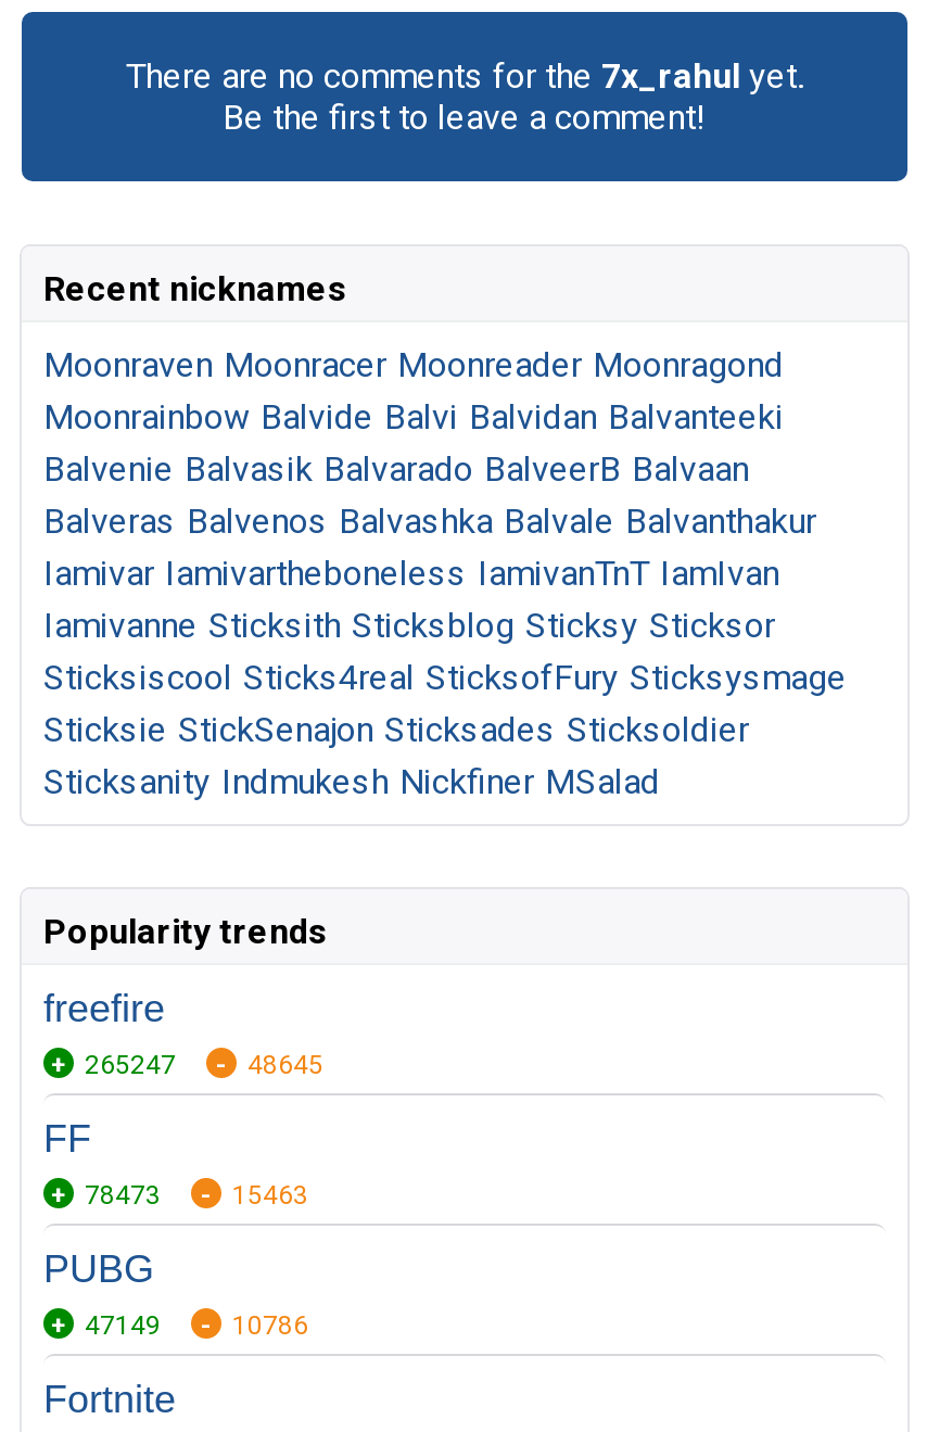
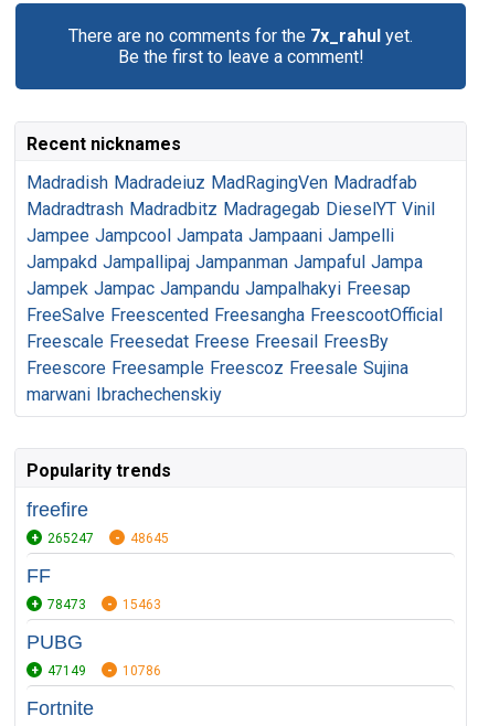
- Moonraven Moonracer Moonreader Moonragond
- Moonrainbow Balvide Balvi Balvidan Balvanteeki
- Balvenie Balvasik Balvarado BalveerB Balvaan
- Balveras Balvenos Balvashka Balvale Balvanthakur
- Iamivar Iamivartheboneless IamivanTnT IamIvan
- Iamivanne Sticksith Sticksblog Sticksy Sticksor
- Sticksiscool Sticks4real SticksofFury Sticksysmage
- Sticksie StickSenajon Sticksades Sticksoldier
- Sticksanity Indmukesh Nickfiner MSalad
+ Madradish Madradeiuz MadRagingVen Madradfab
+ Madradtrash Madradbitz Madragegab DieselYT Vinil
+ Jampee Jampcool Jampata Jampaani Jampelli
+ Jampakd Jampallipaj Jampanman Jampaful Jampa
+ Jampek Jampac Jampandu Jampalhakyi Freesap
+ FreeSalve Freescented Freesangha FreescootOfficial
+ Freescale Freesedat Freese Freesail FreesBy
+ Freescore Freesample Freescoz Freesale Sujina
+ marwani Ibrachechenskiy
